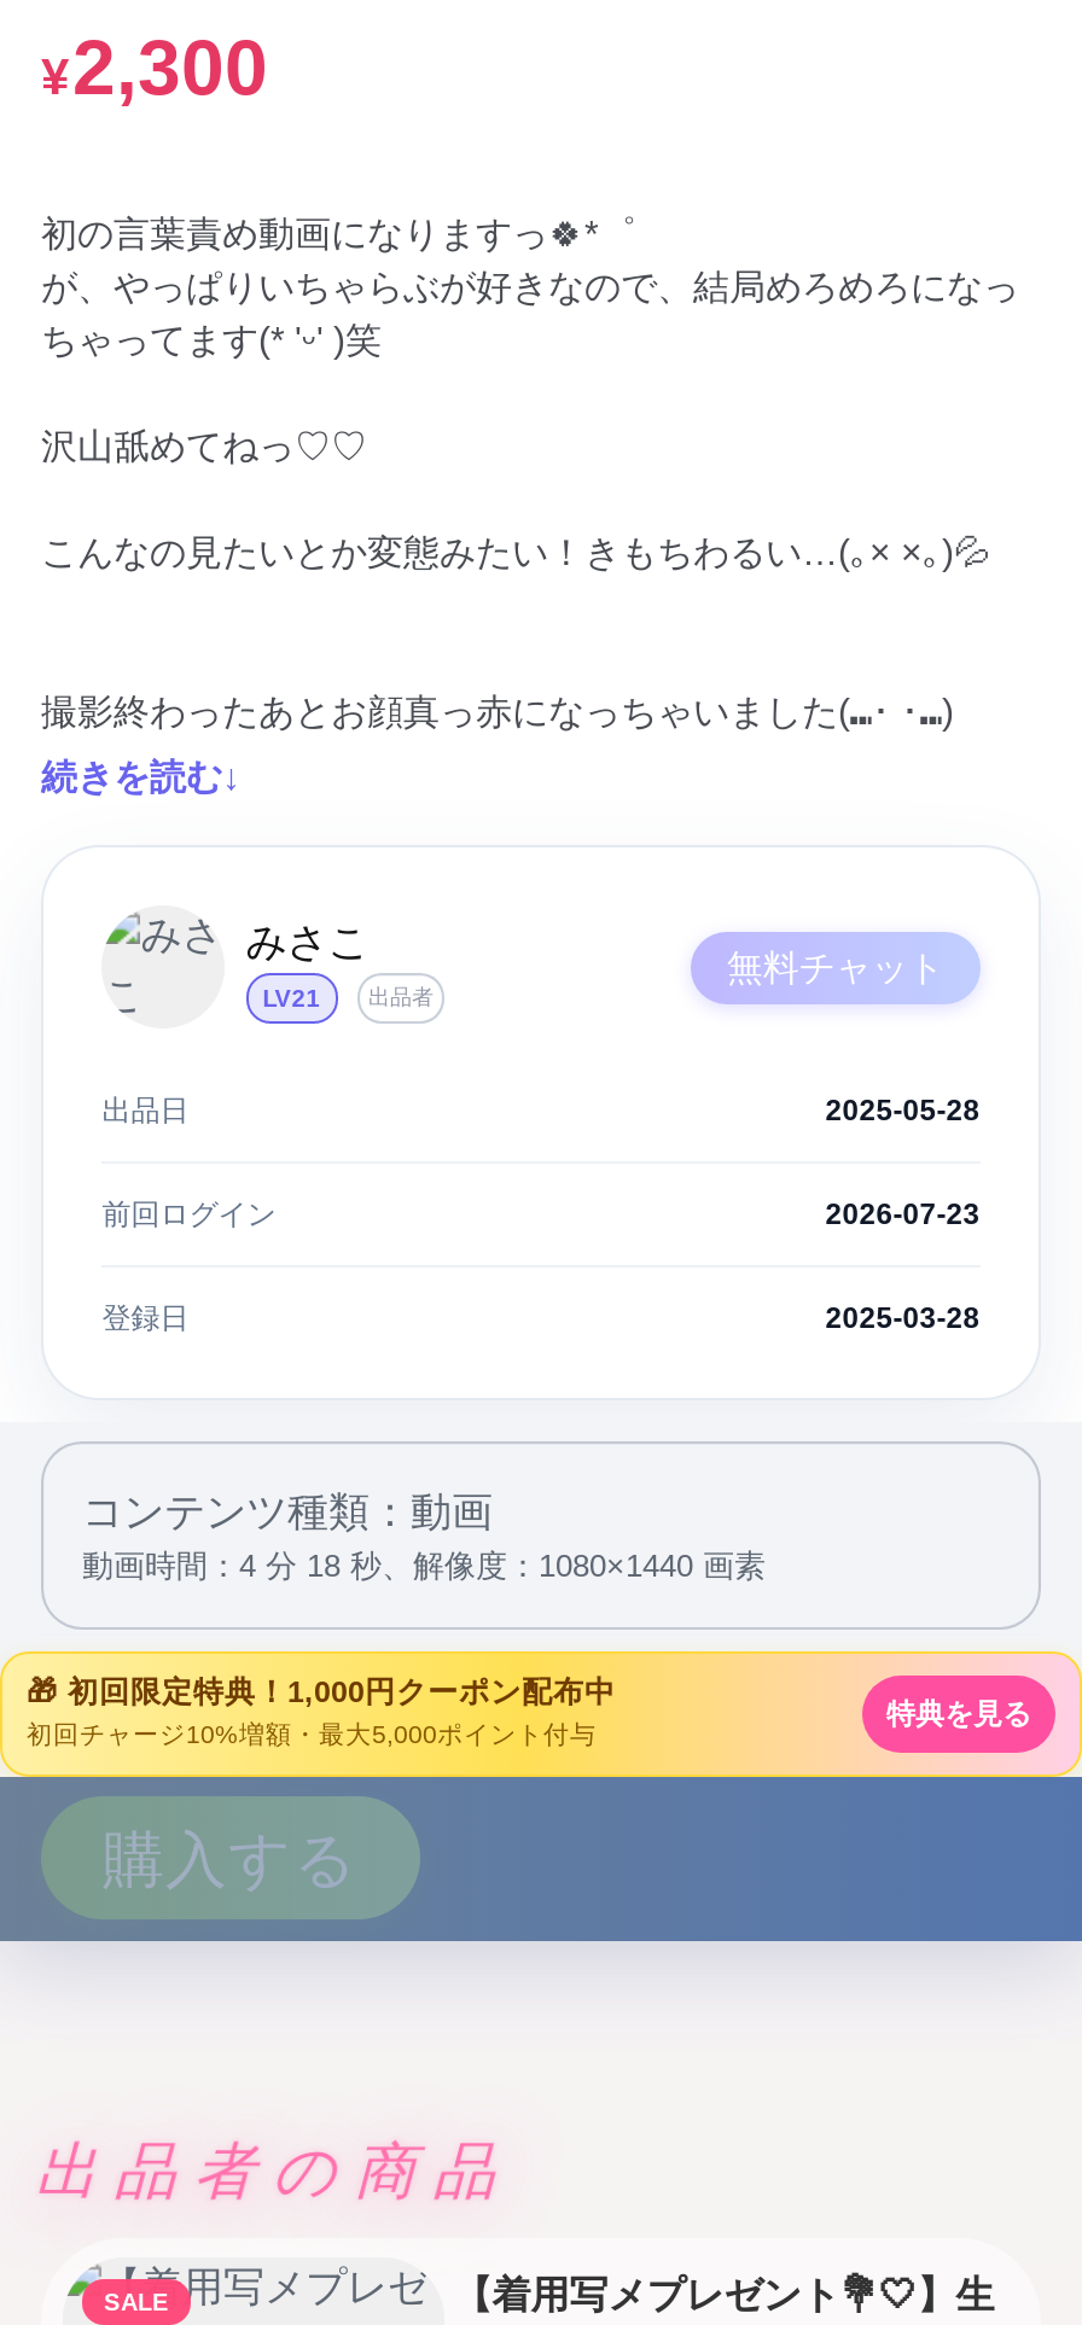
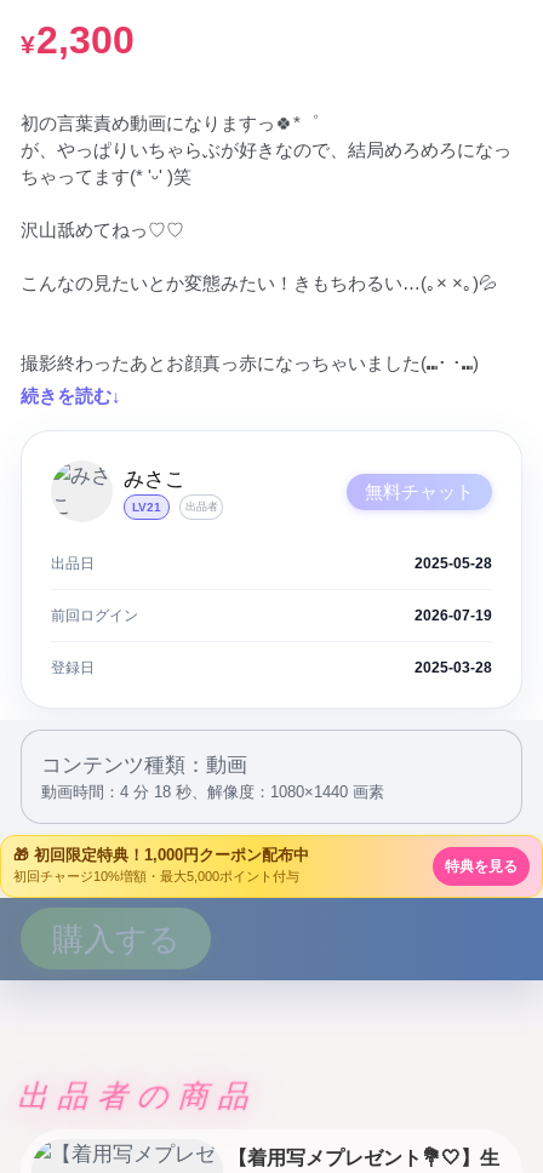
- 2026-07-23
+ 2026-07-19

- SALE
